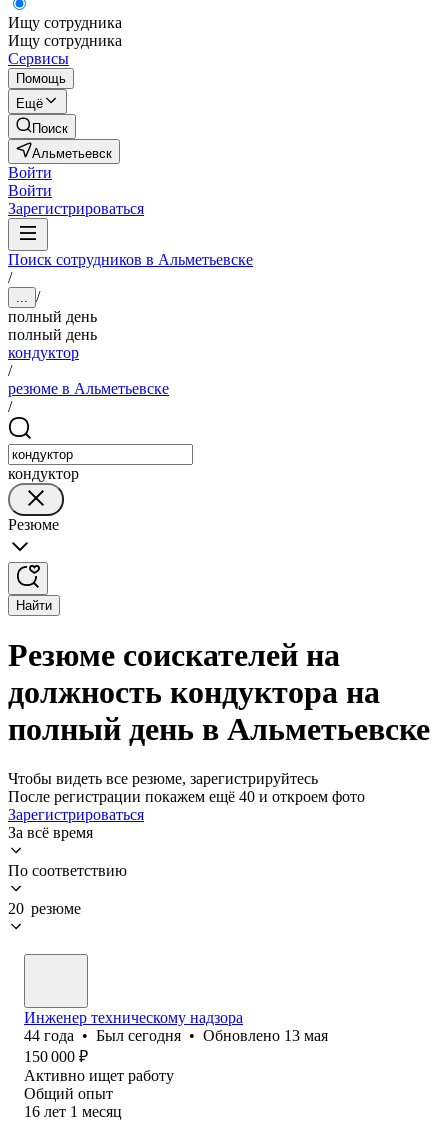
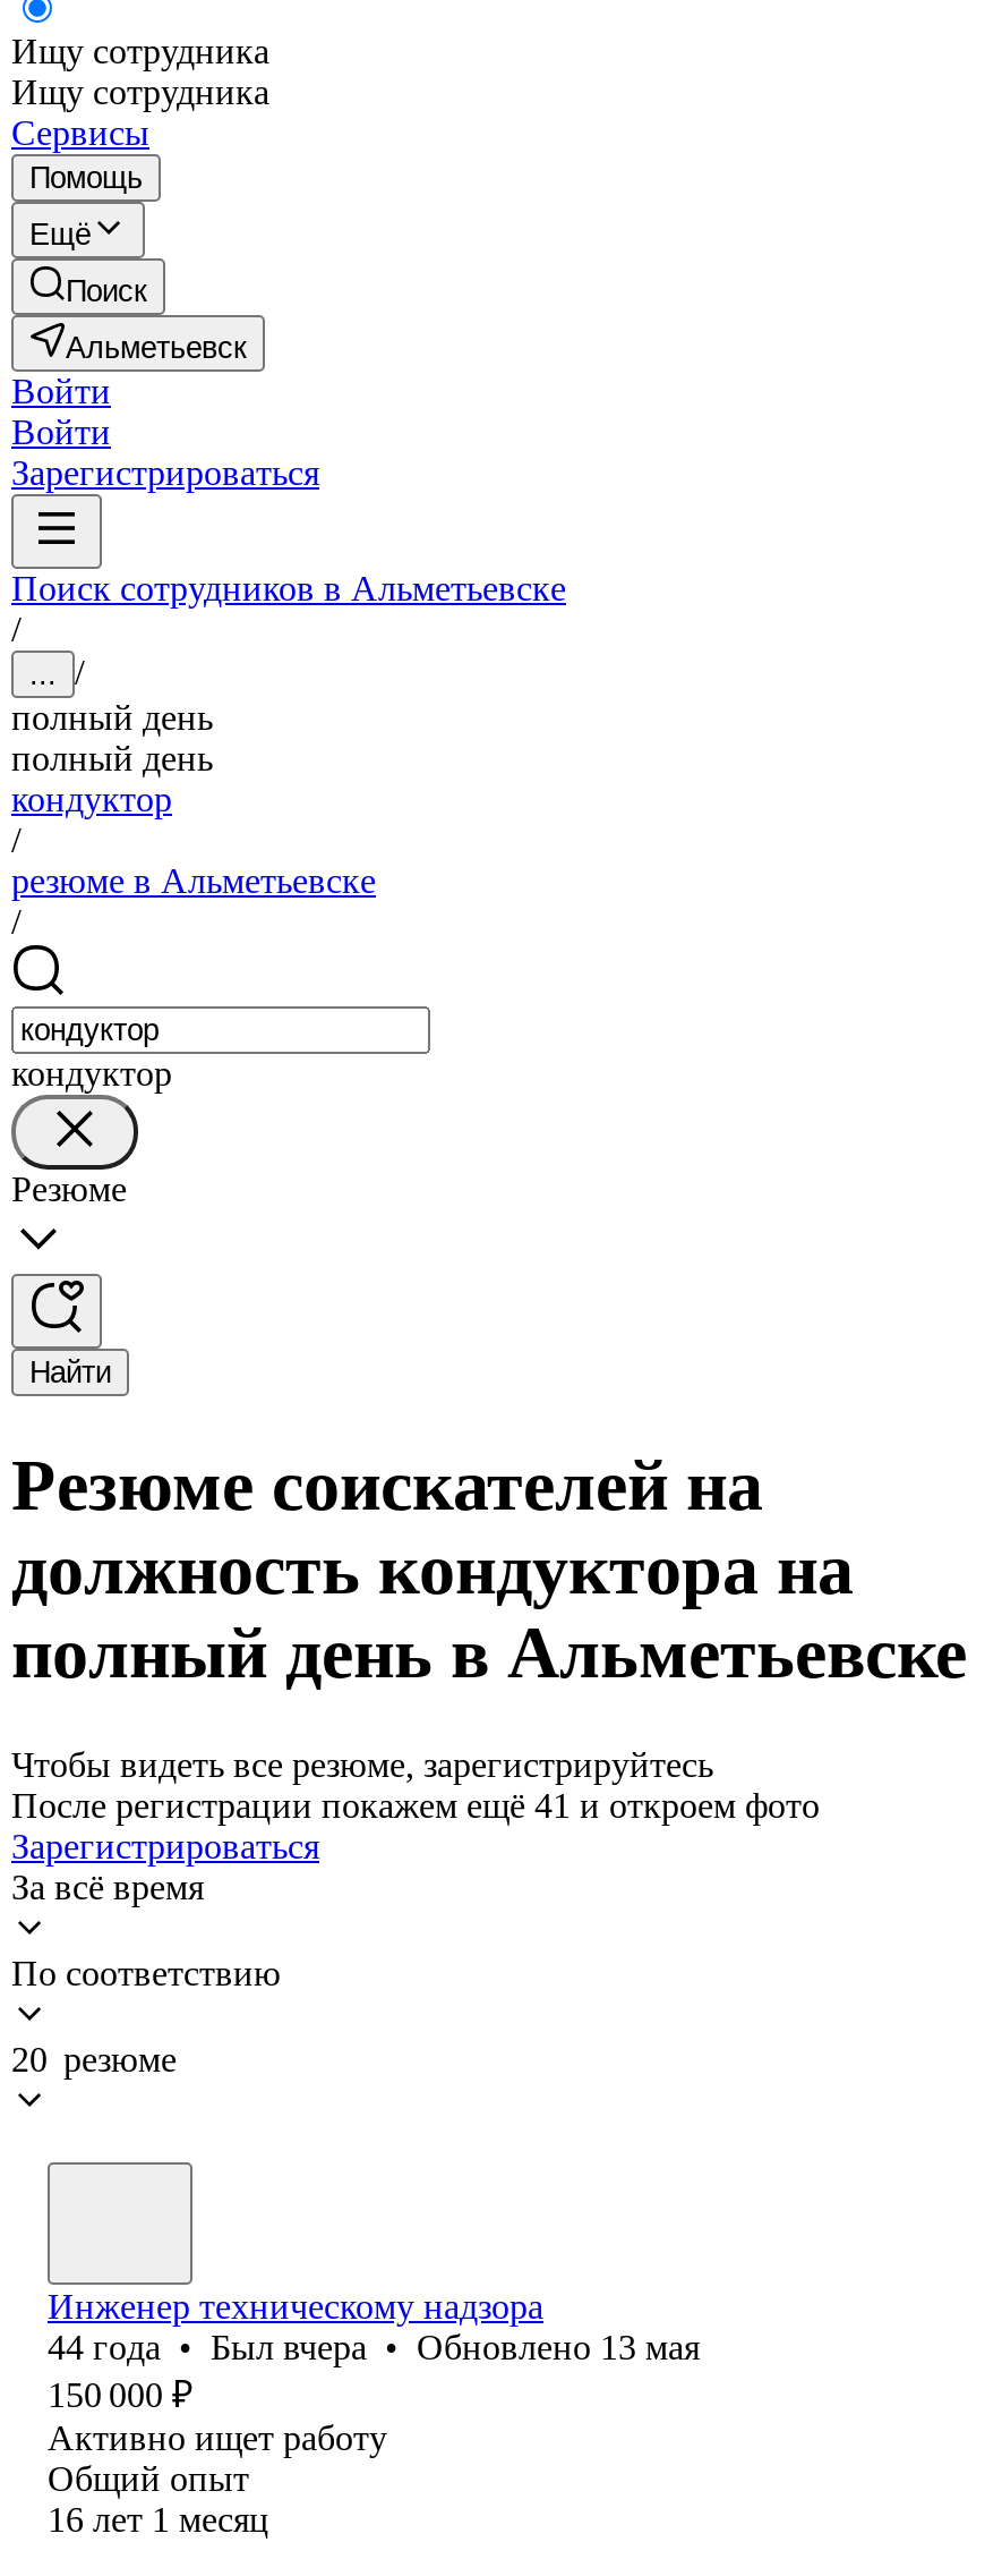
- После регистрации покажем ещё 40 и откроем фото
+ После регистрации покажем ещё 41 и откроем фото

- 44 года • Был сегодня • Обновлено 13 мая
+ 44 года • Был вчера • Обновлено 13 мая
